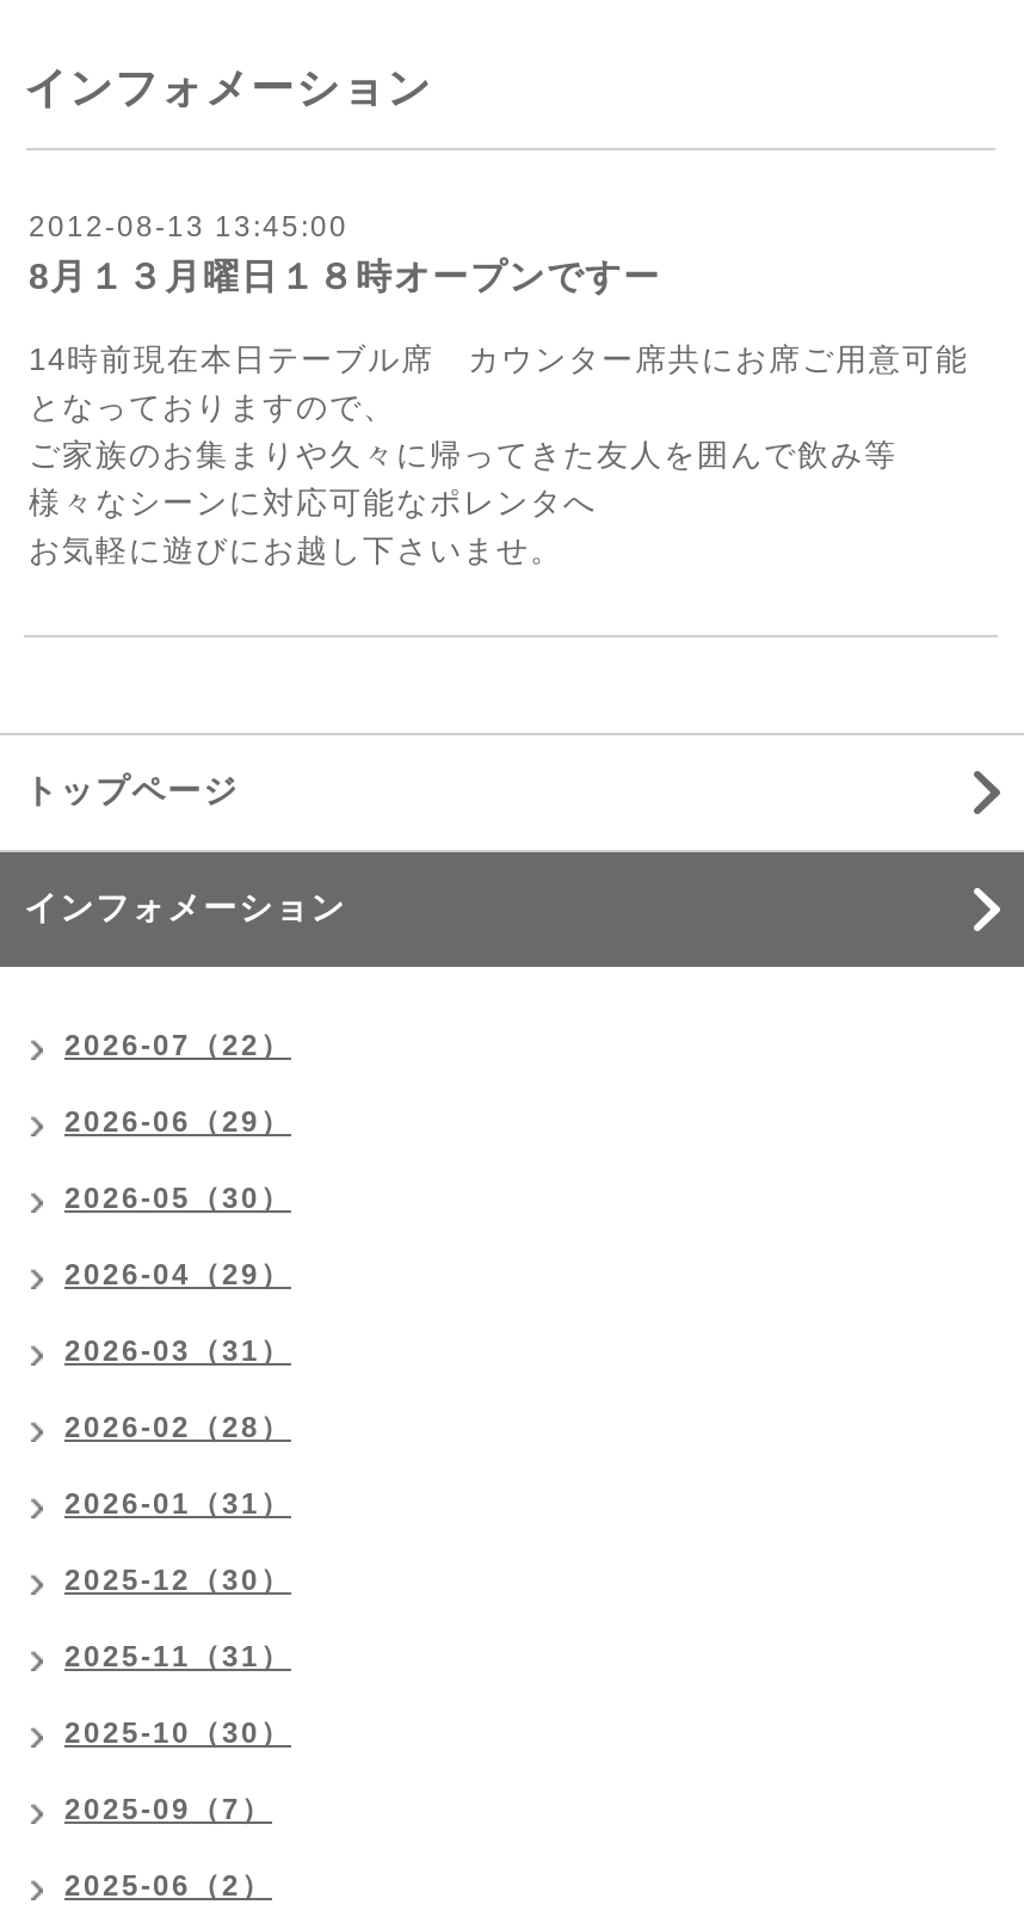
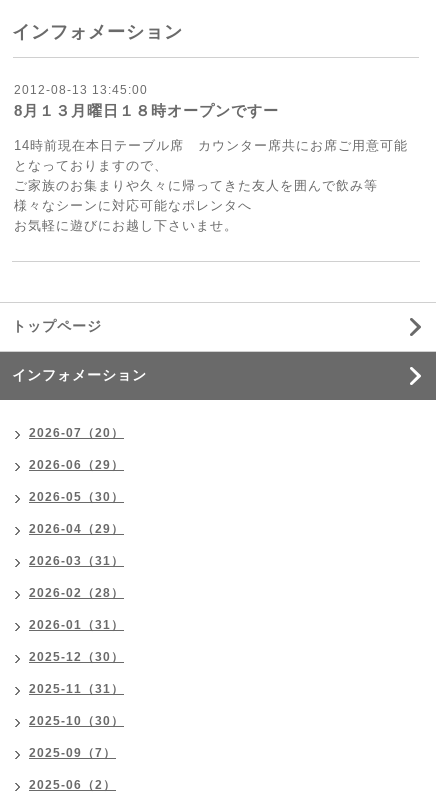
- 2026-07（22）
+ 2026-07（20）
